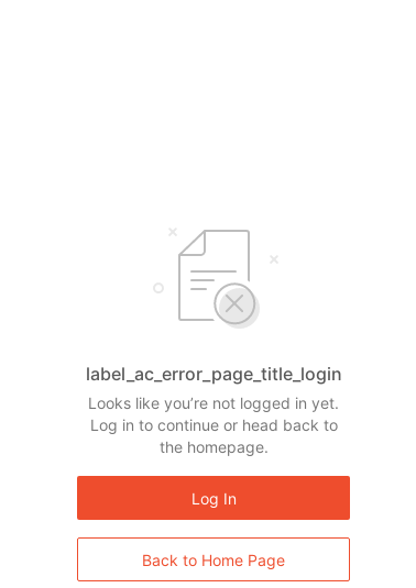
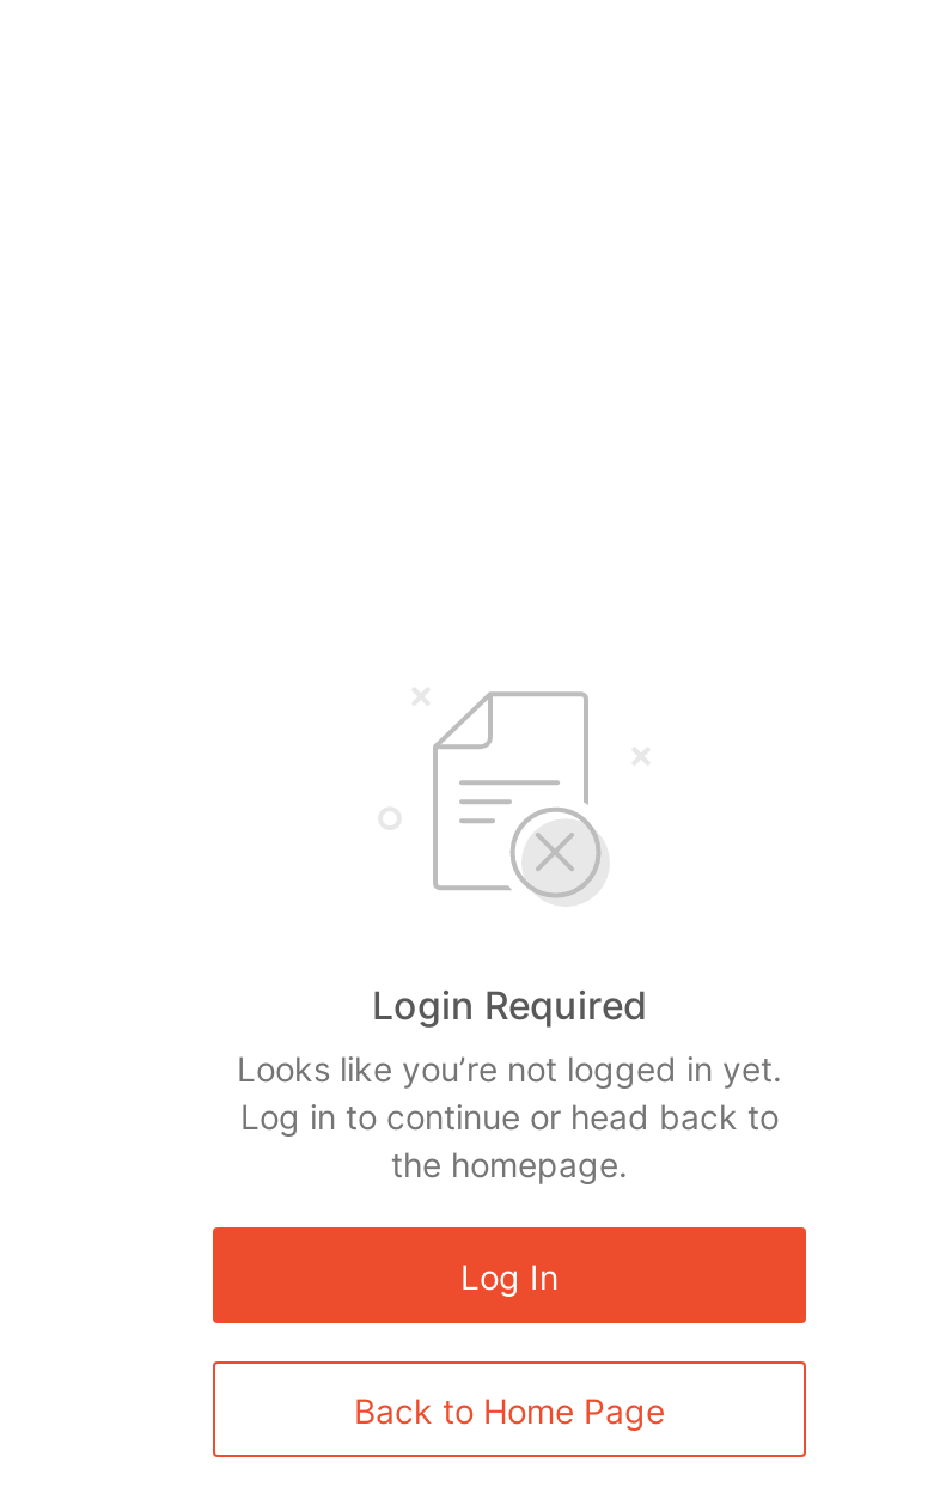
- label_ac_error_page_title_login
+ Login Required
